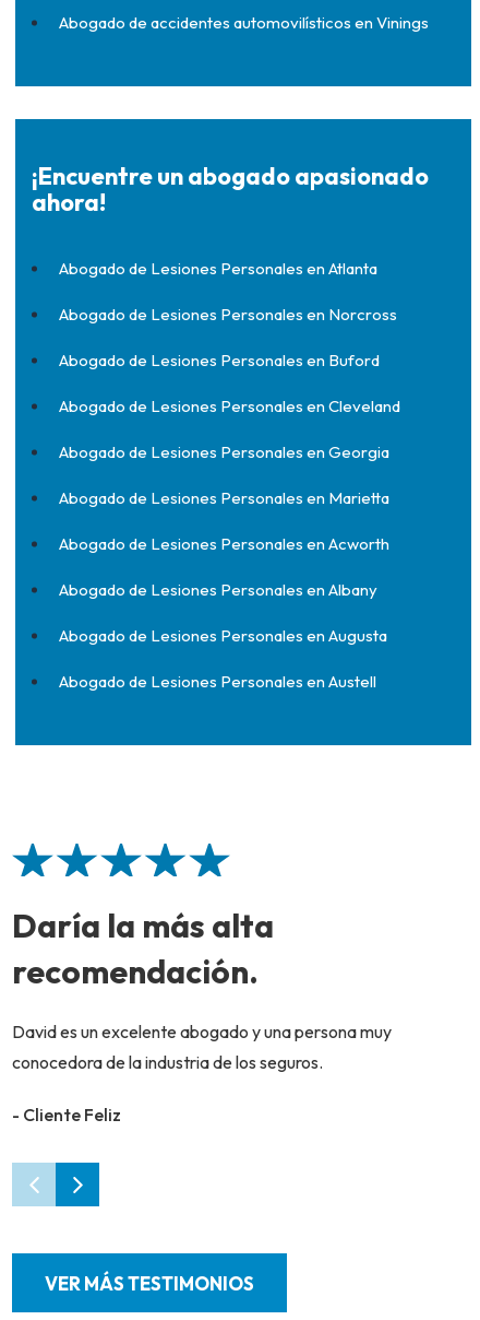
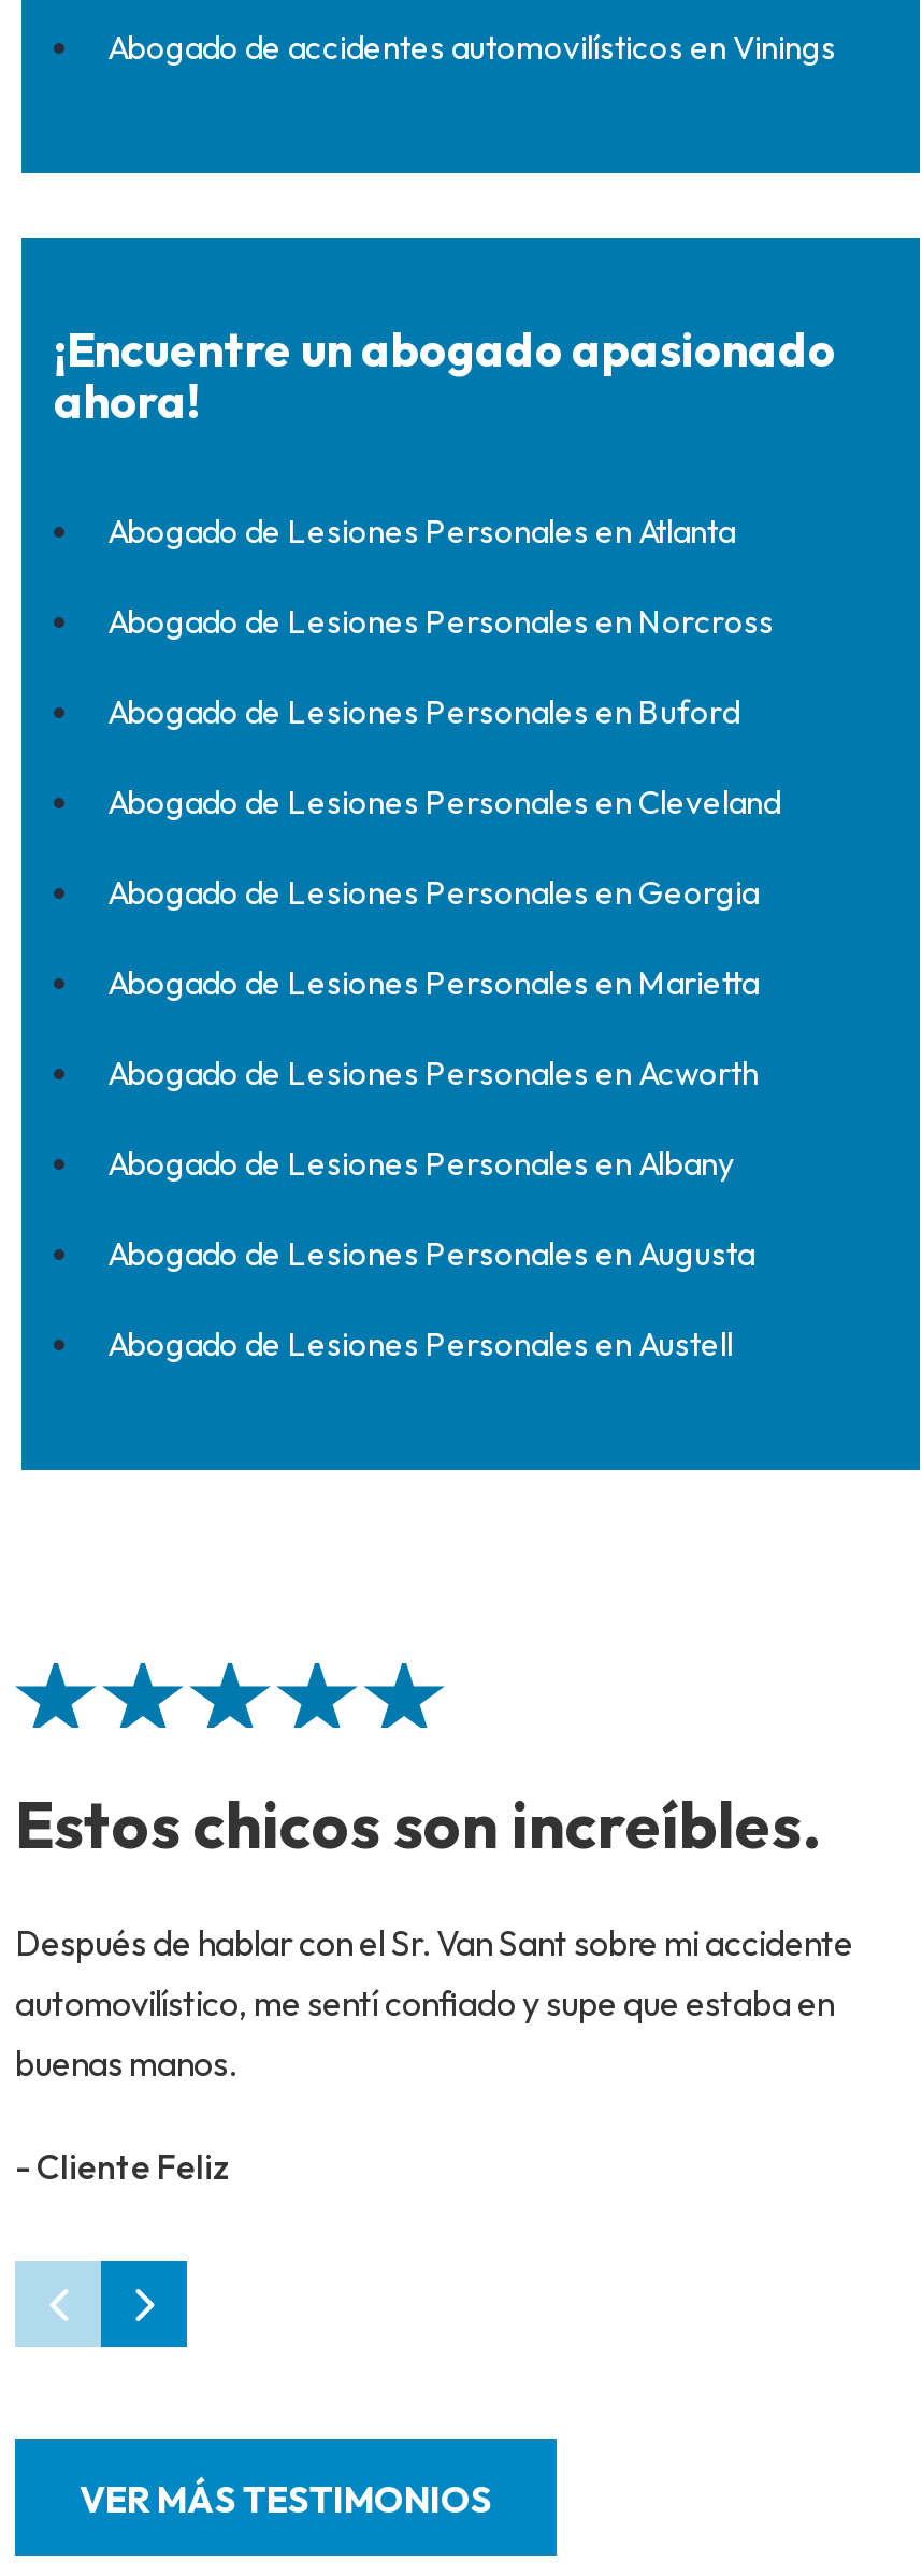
- Daría la más alta
- recomendación.
+ Estos chicos son increíbles.

- David es un excelente abogado y una persona muy
- conocedora de la industria de los seguros.
+ Después de hablar con el Sr. Van Sant sobre mi accidente
+ automovilístico, me sentí confiado y supe que estaba en
+ buenas manos.
